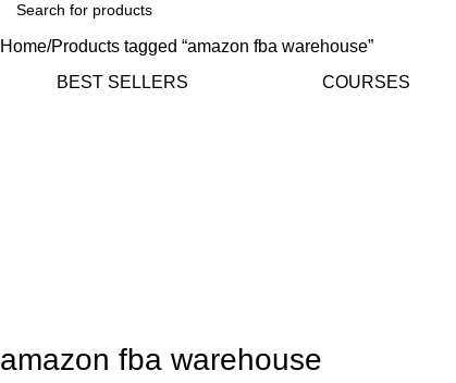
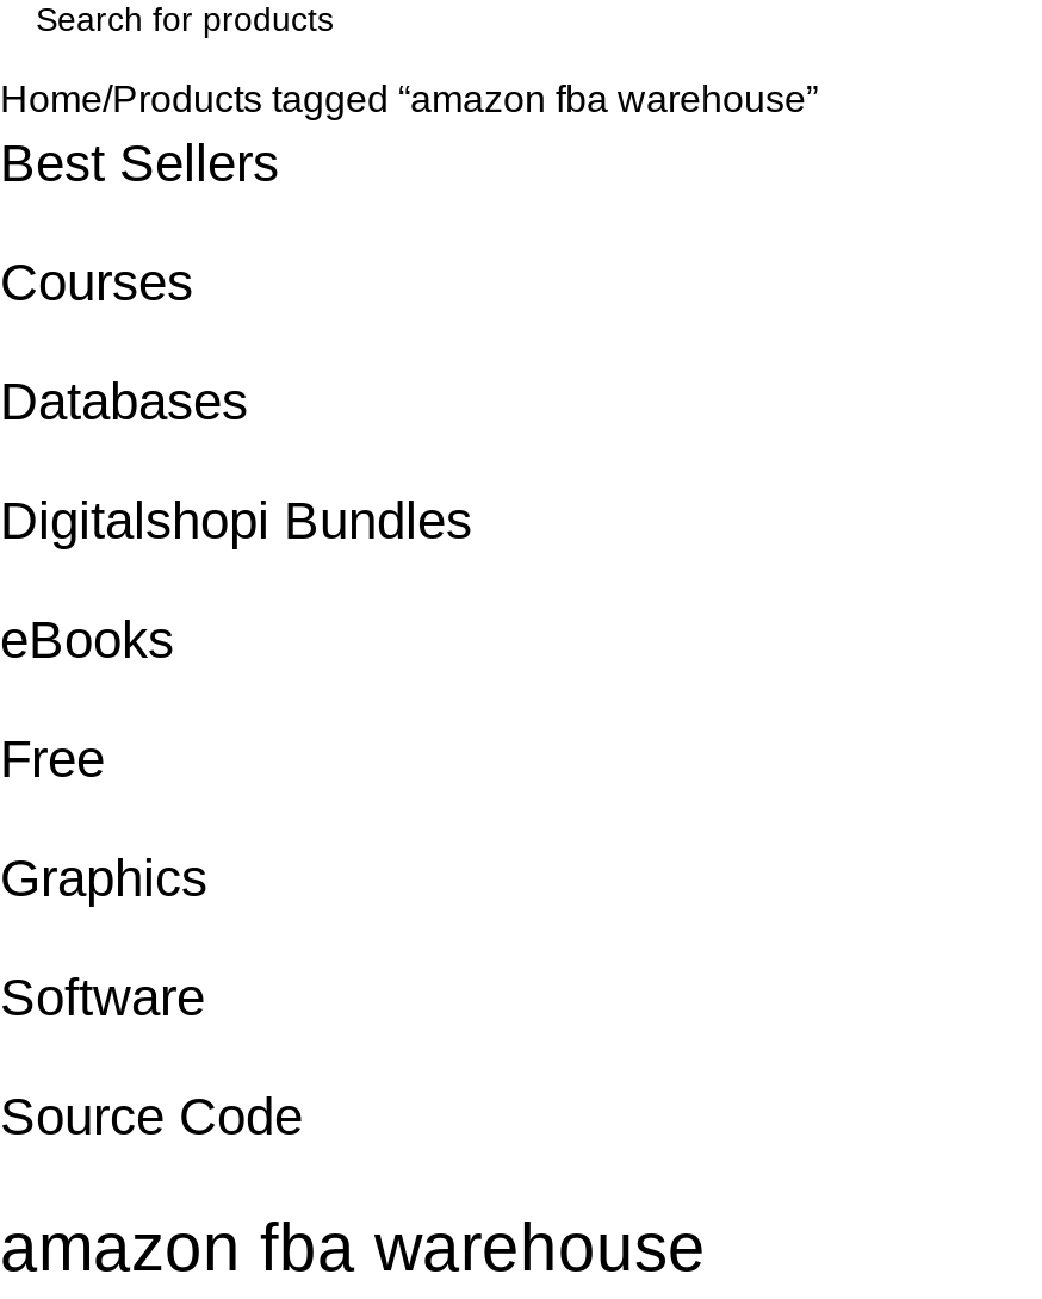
- BEST SELLERS
- COURSES
+ Best Sellers
+ Courses
+ Databases
+ Digitalshopi Bundles
+ eBooks
+ Free
+ Graphics
+ Software
+ Source Code
